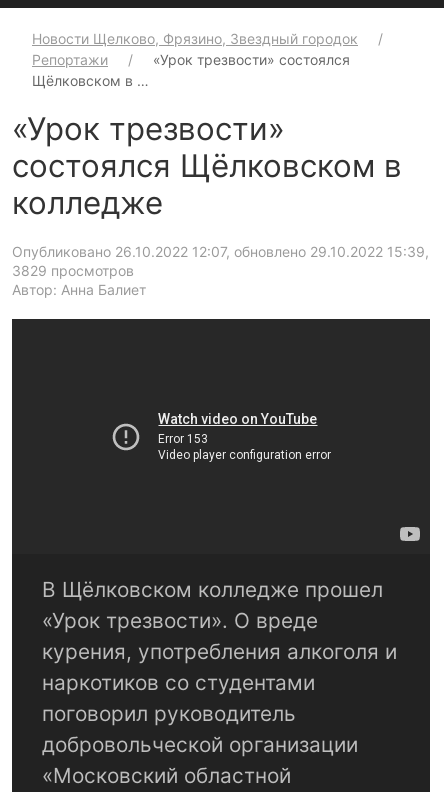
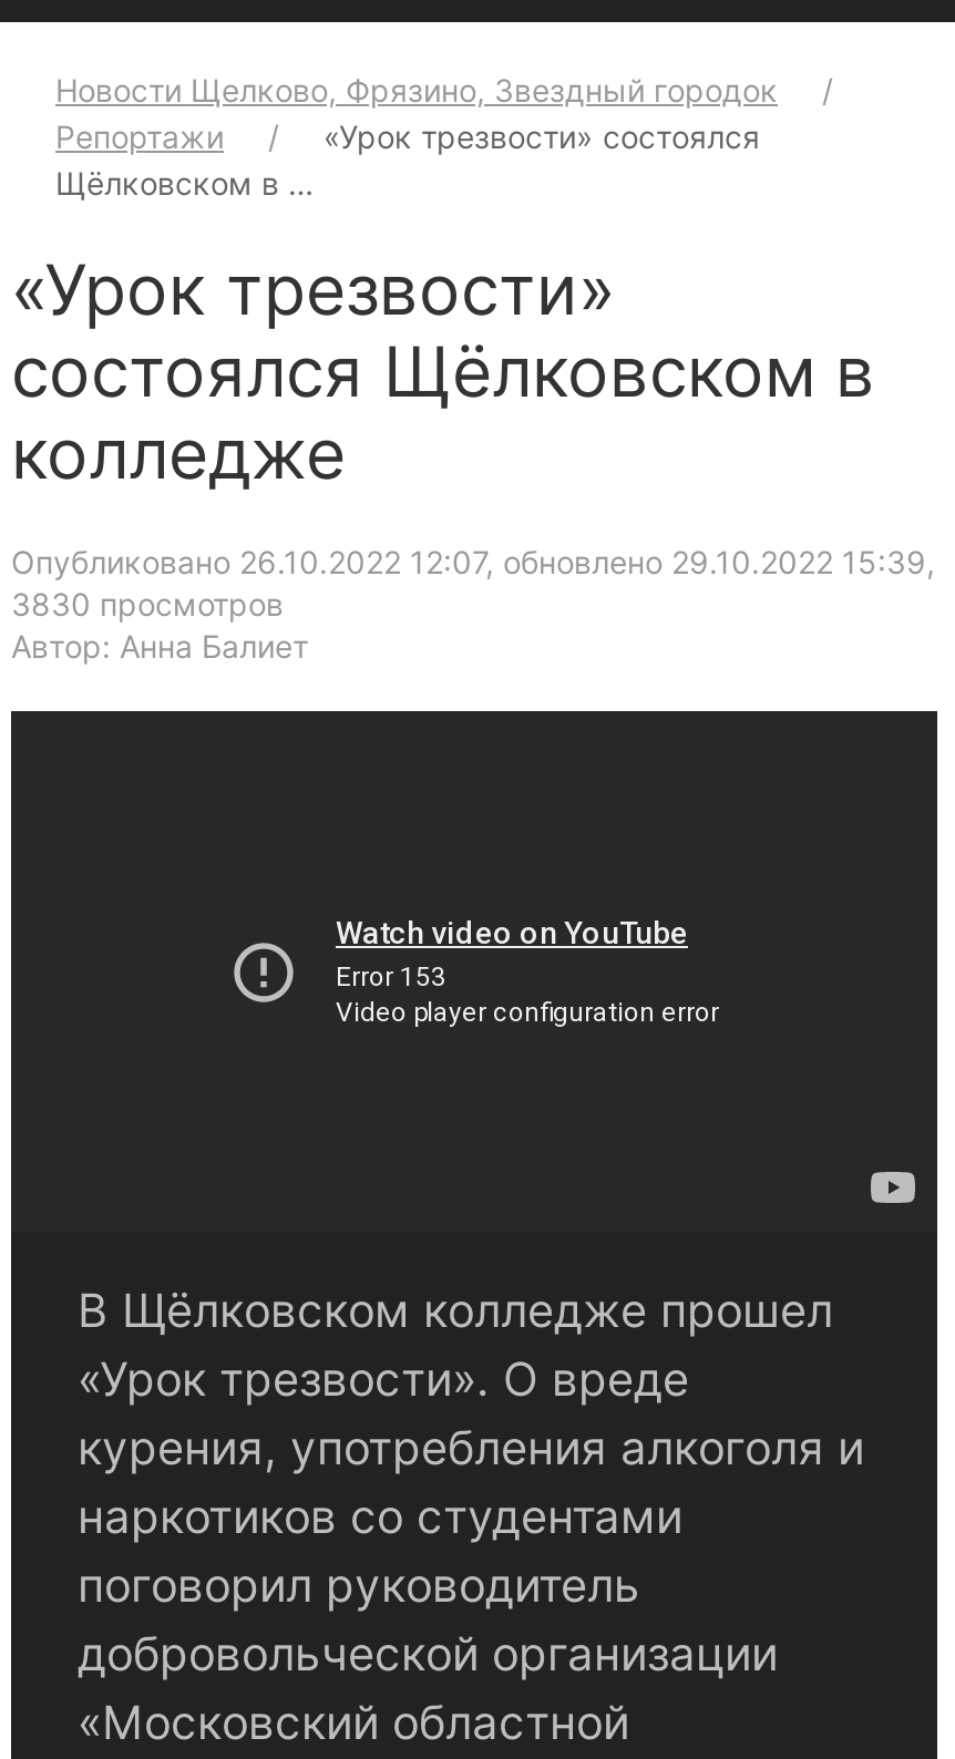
- 3829 просмотров
+ 3830 просмотров
